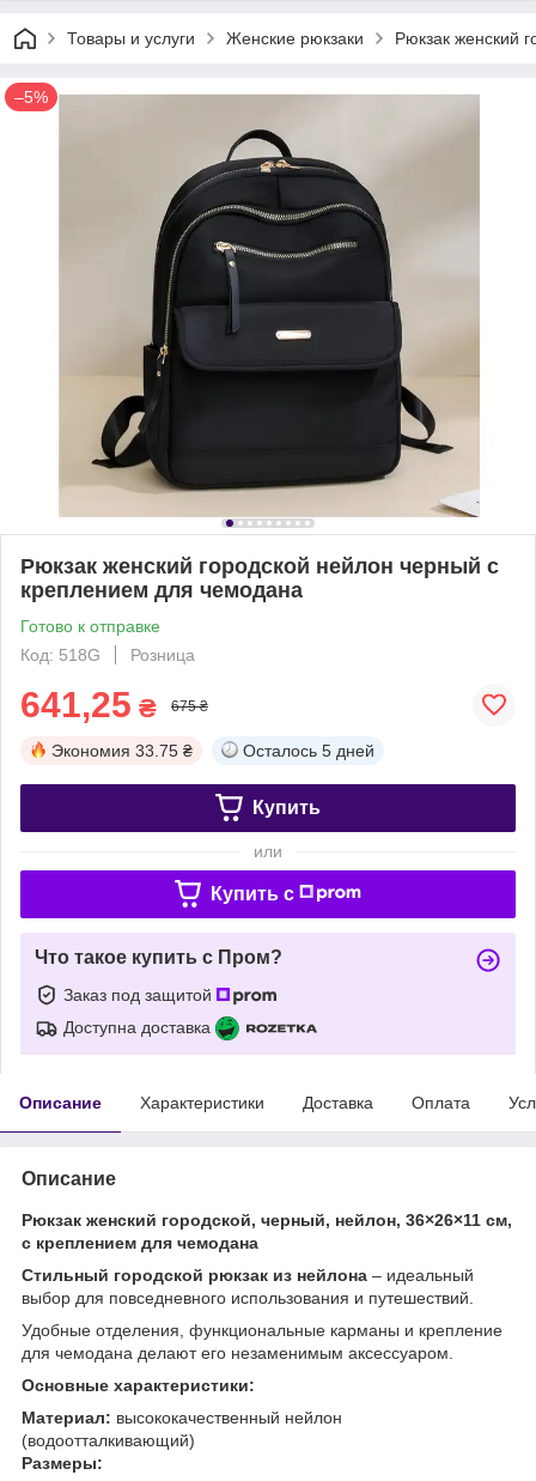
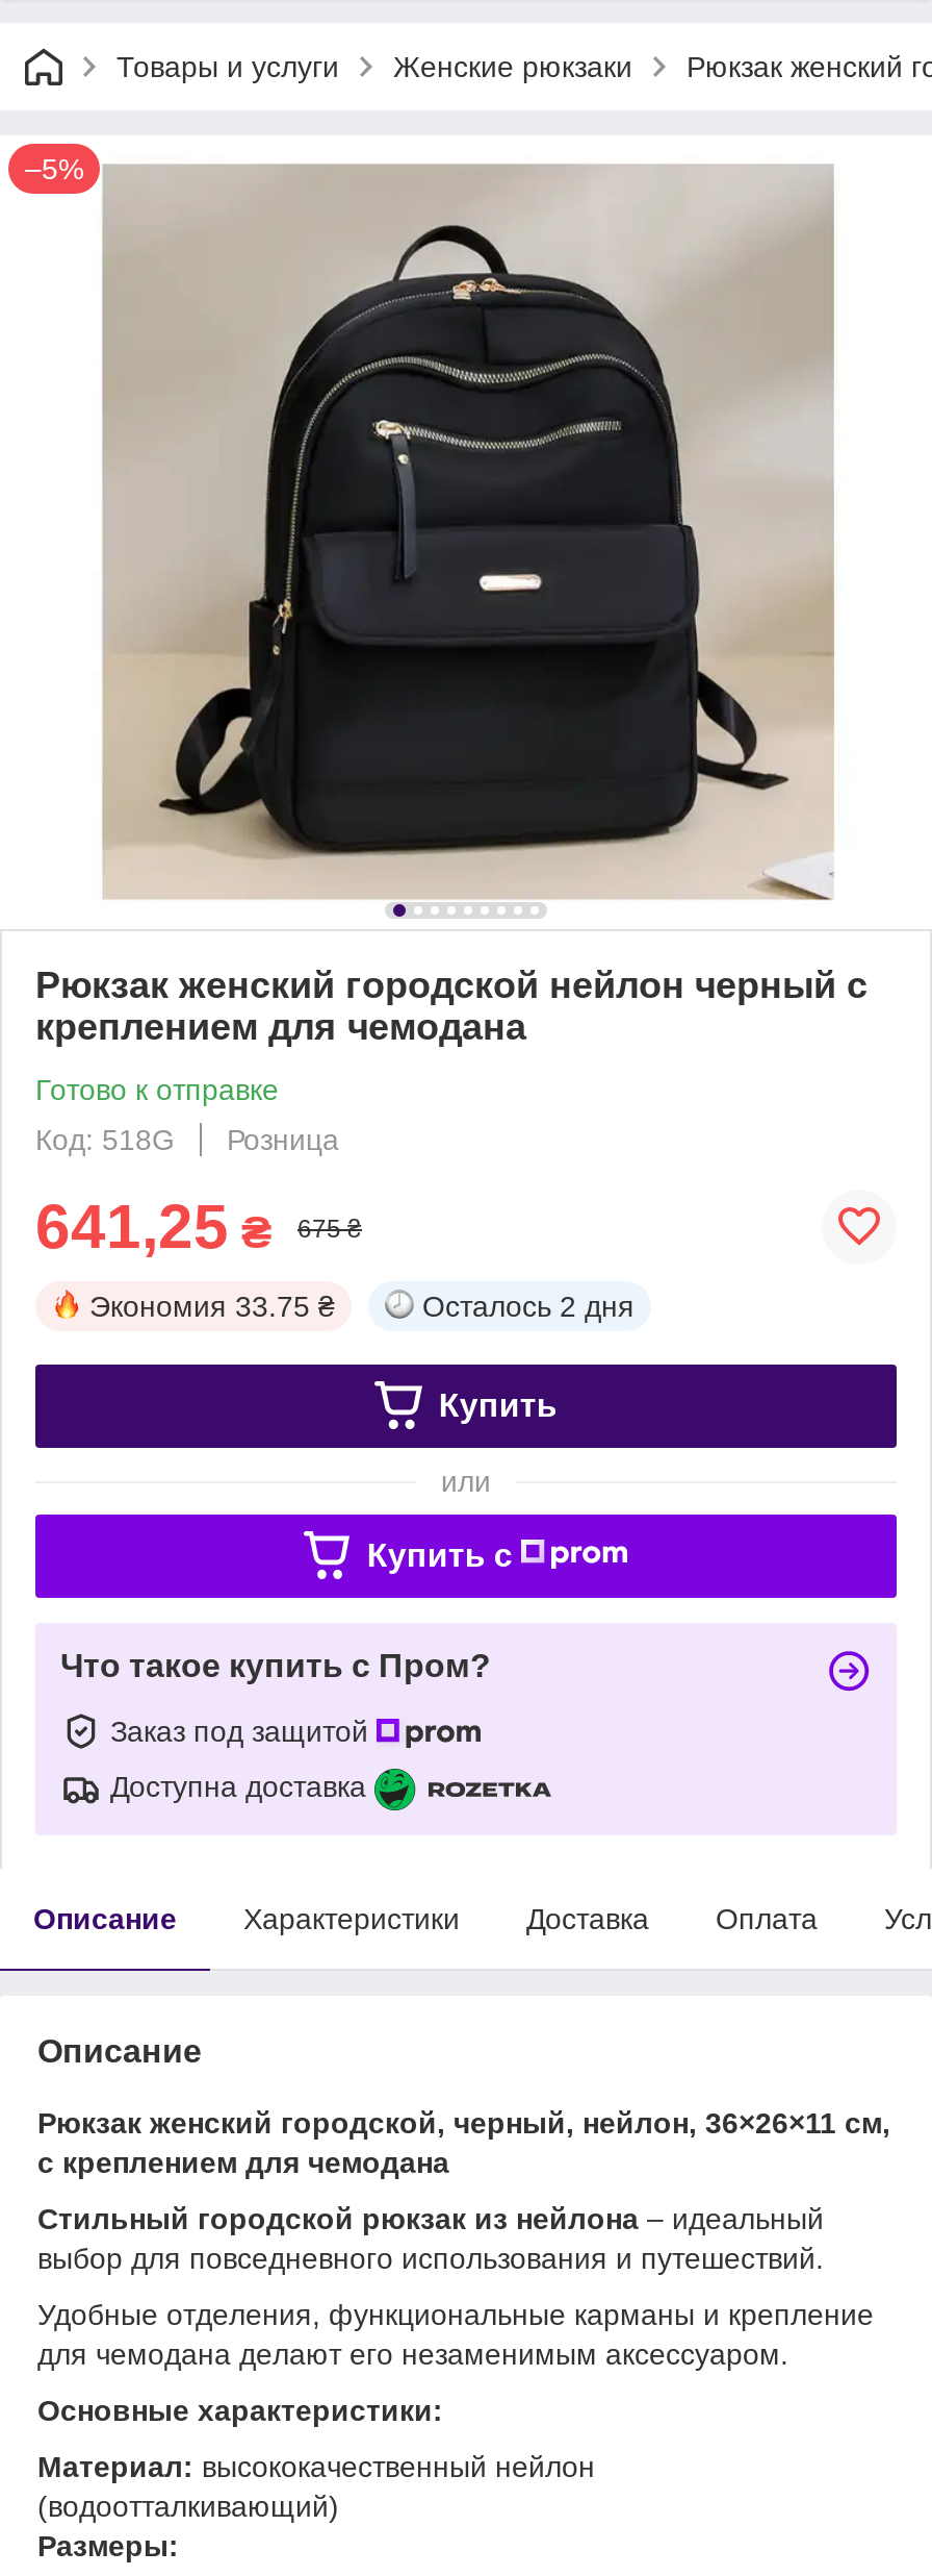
- Осталось 5 дней
+ Осталось 2 дня
